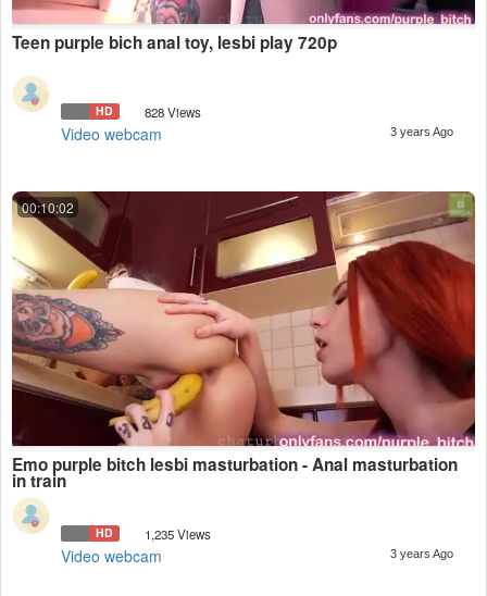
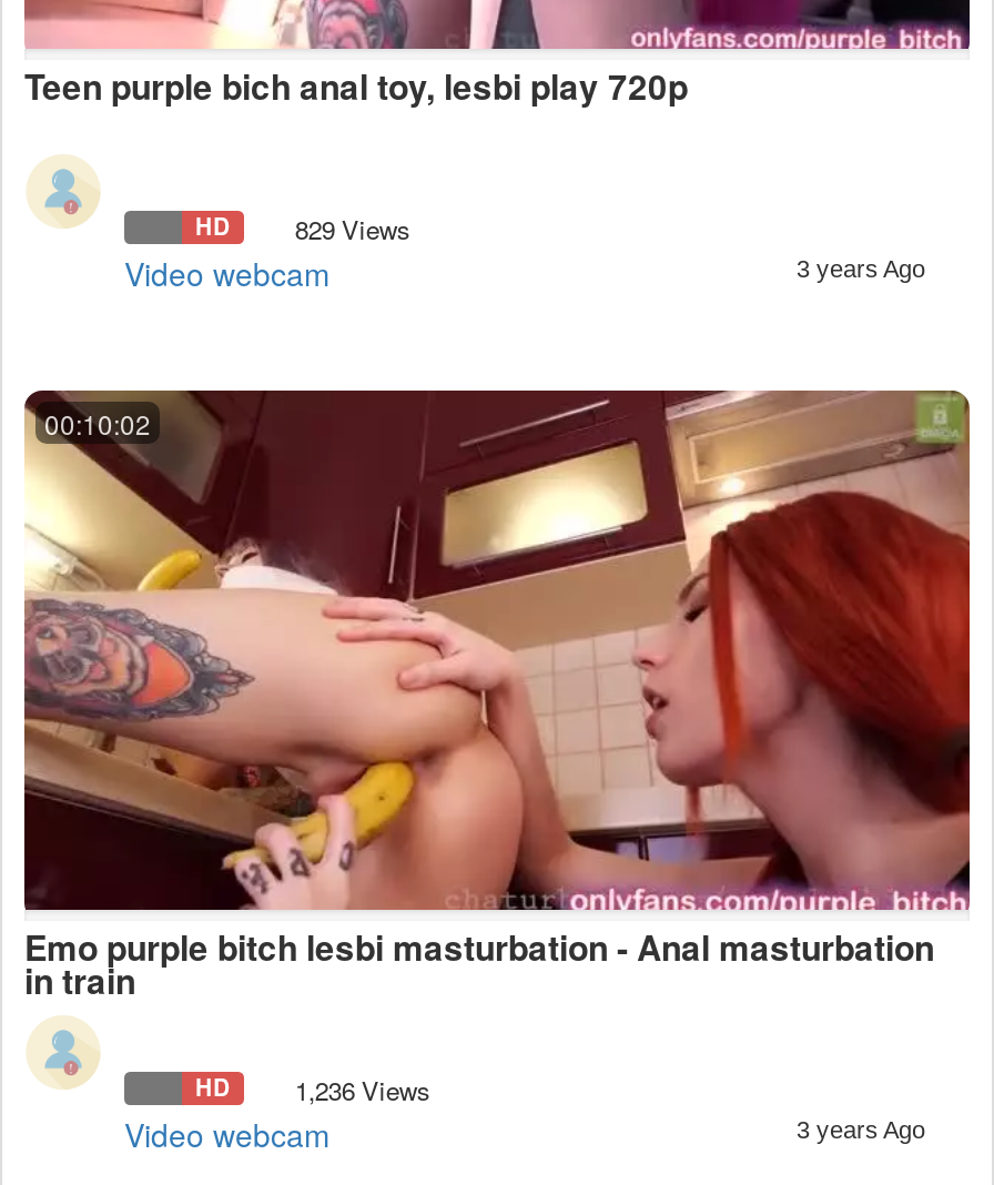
- HD 828 Views
+ HD 829 Views

- HD 1,235 Views
+ HD 1,236 Views
